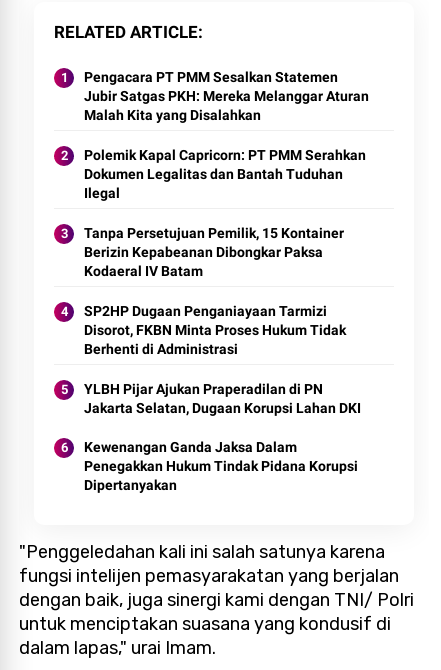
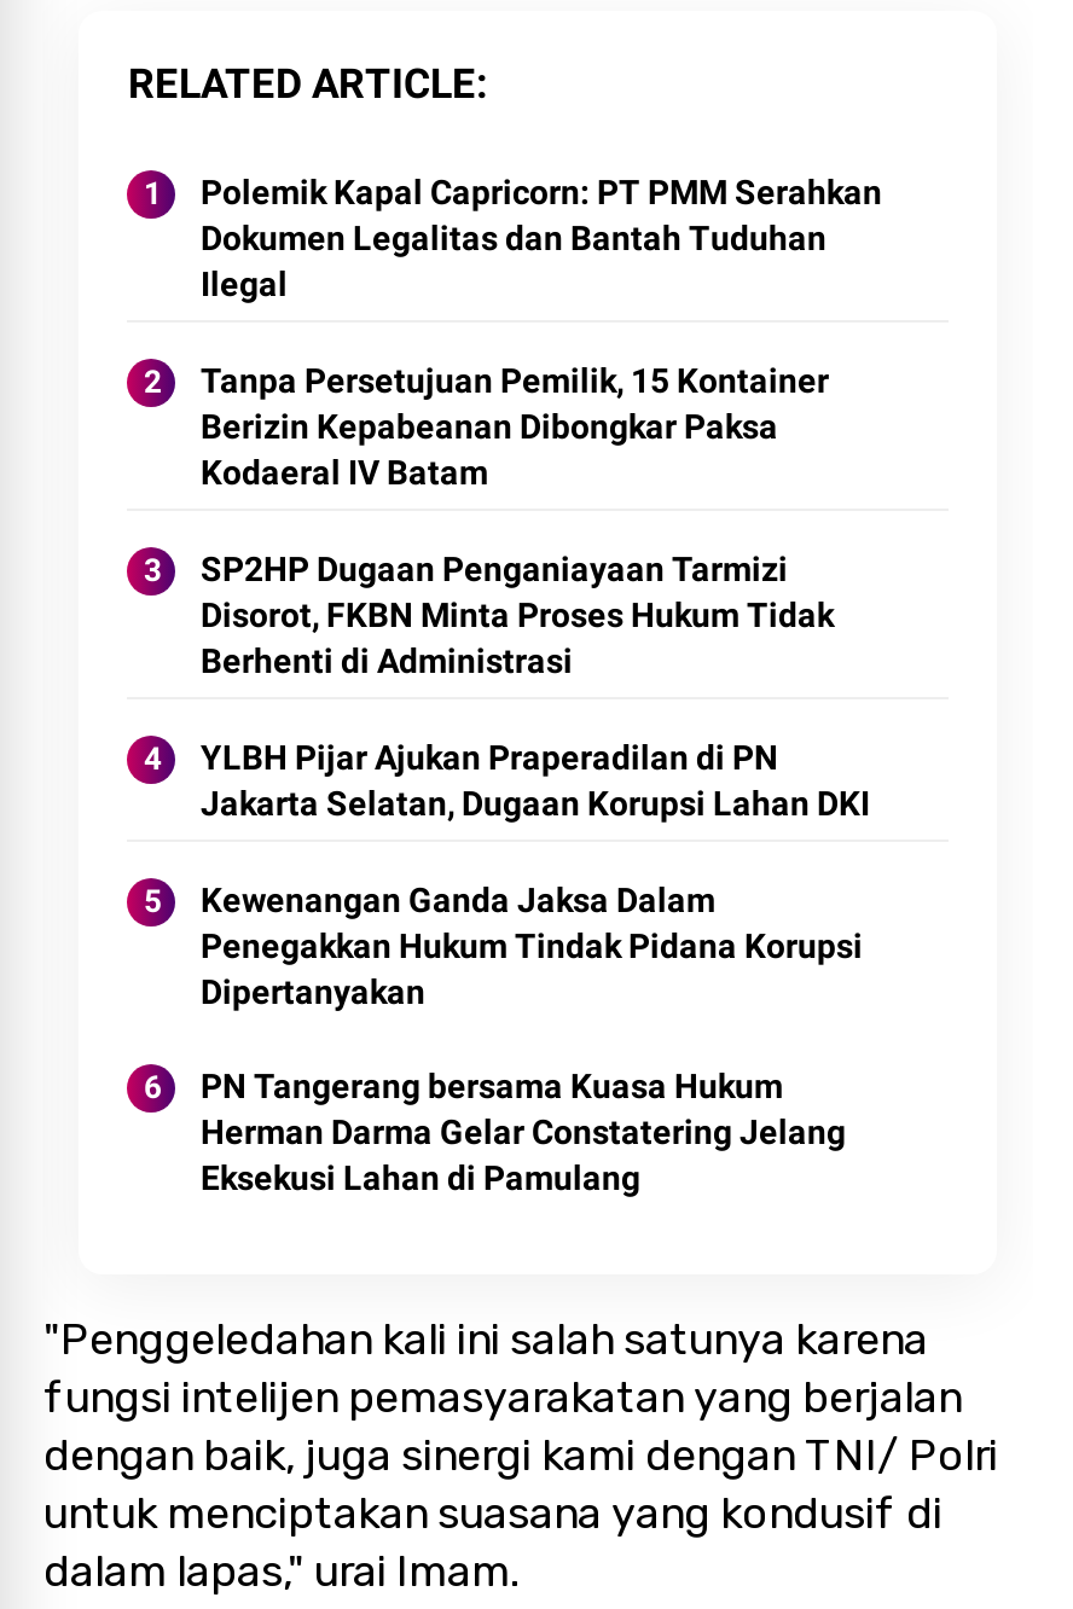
- Pengacara PT PMM Sesalkan Statemen
- Jubir Satgas PKH: Mereka Melanggar Aturan
- Malah Kita yang Disalahkan

moved up: Polemik Kapal Capricorn: PT PMM Serahkan | Dokumen Legalitas dan Bantah Tuduhan | Ilegal | ... | Penegakkan Hukum Tindak Pidana Korupsi | Dipertanyakan

+ PN Tangerang bersama Kuasa Hukum
+ Herman Darma Gelar Constatering Jelang
+ Eksekusi Lahan di Pamulang
